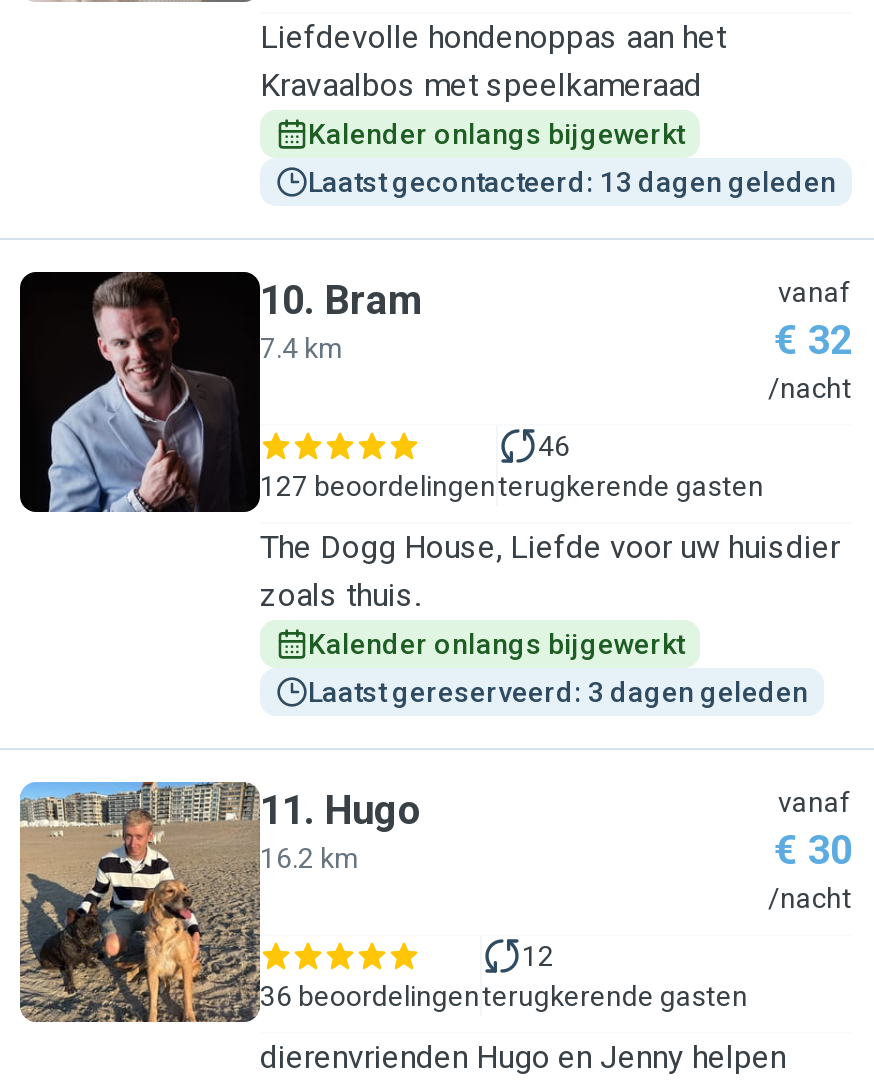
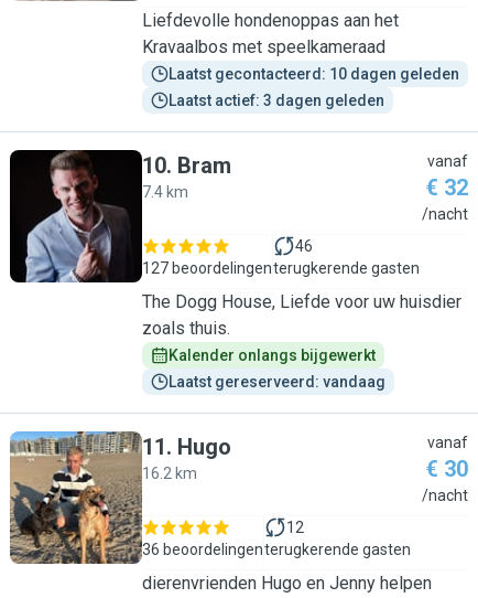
- Kalender onlangs bijgewerkt
+ Laatst gecontacteerd: 10 dagen geleden

- Laatst gecontacteerd: 13 dagen geleden
+ Laatst actief: 3 dagen geleden

- Laatst gereserveerd: 3 dagen geleden
+ Laatst gereserveerd: vandaag
